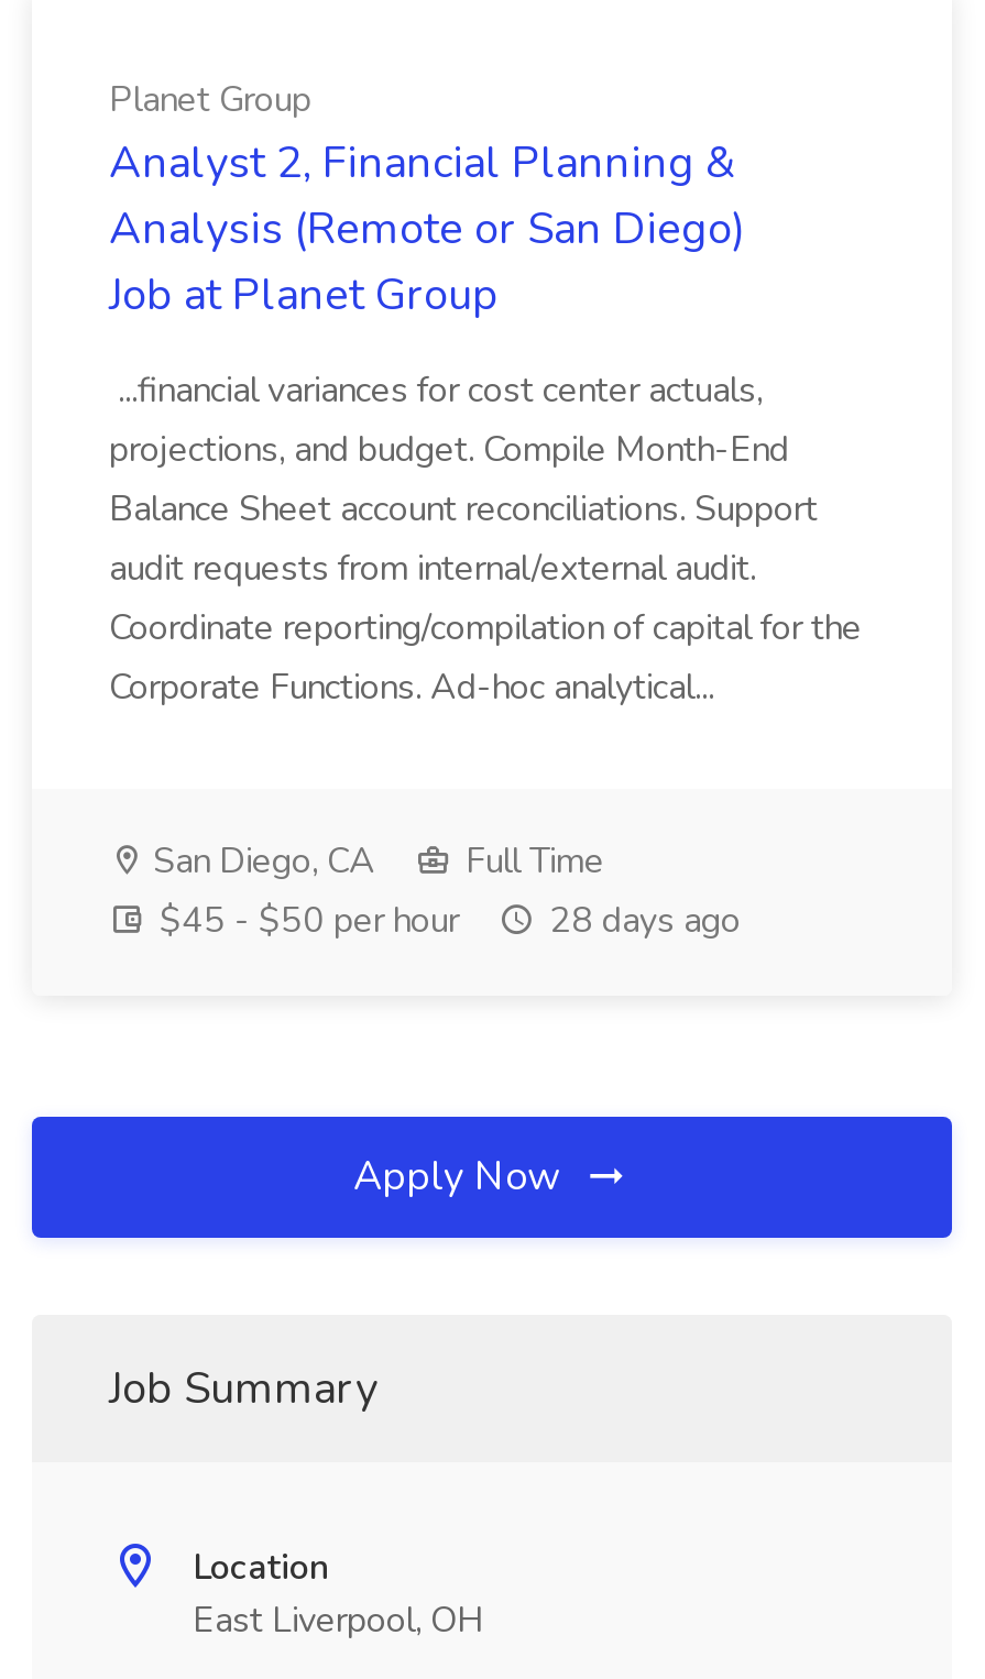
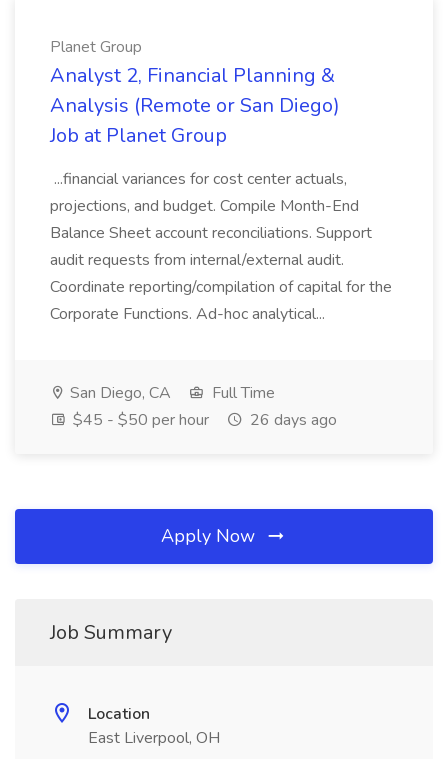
- $45 - $50 per hour 28 days ago
+ $45 - $50 per hour 26 days ago
